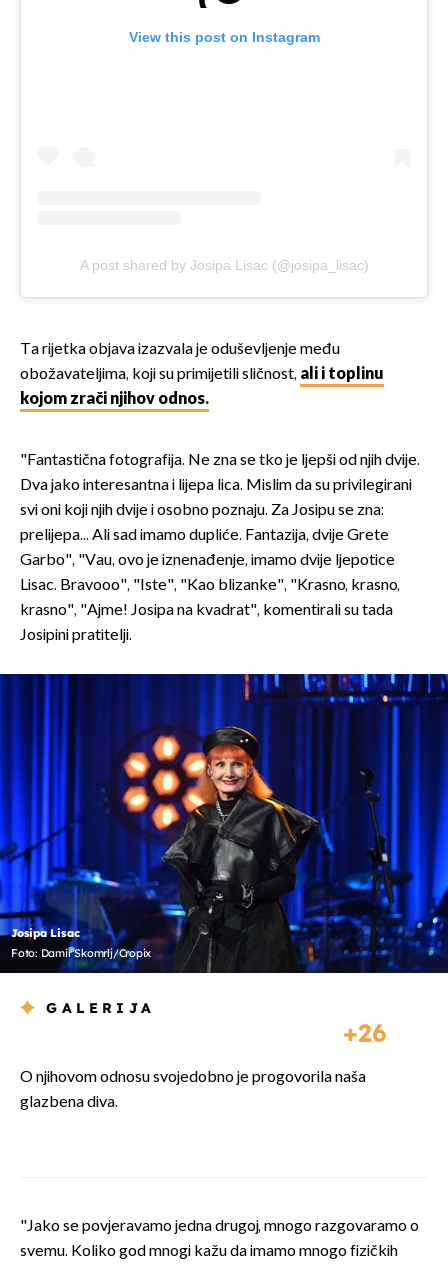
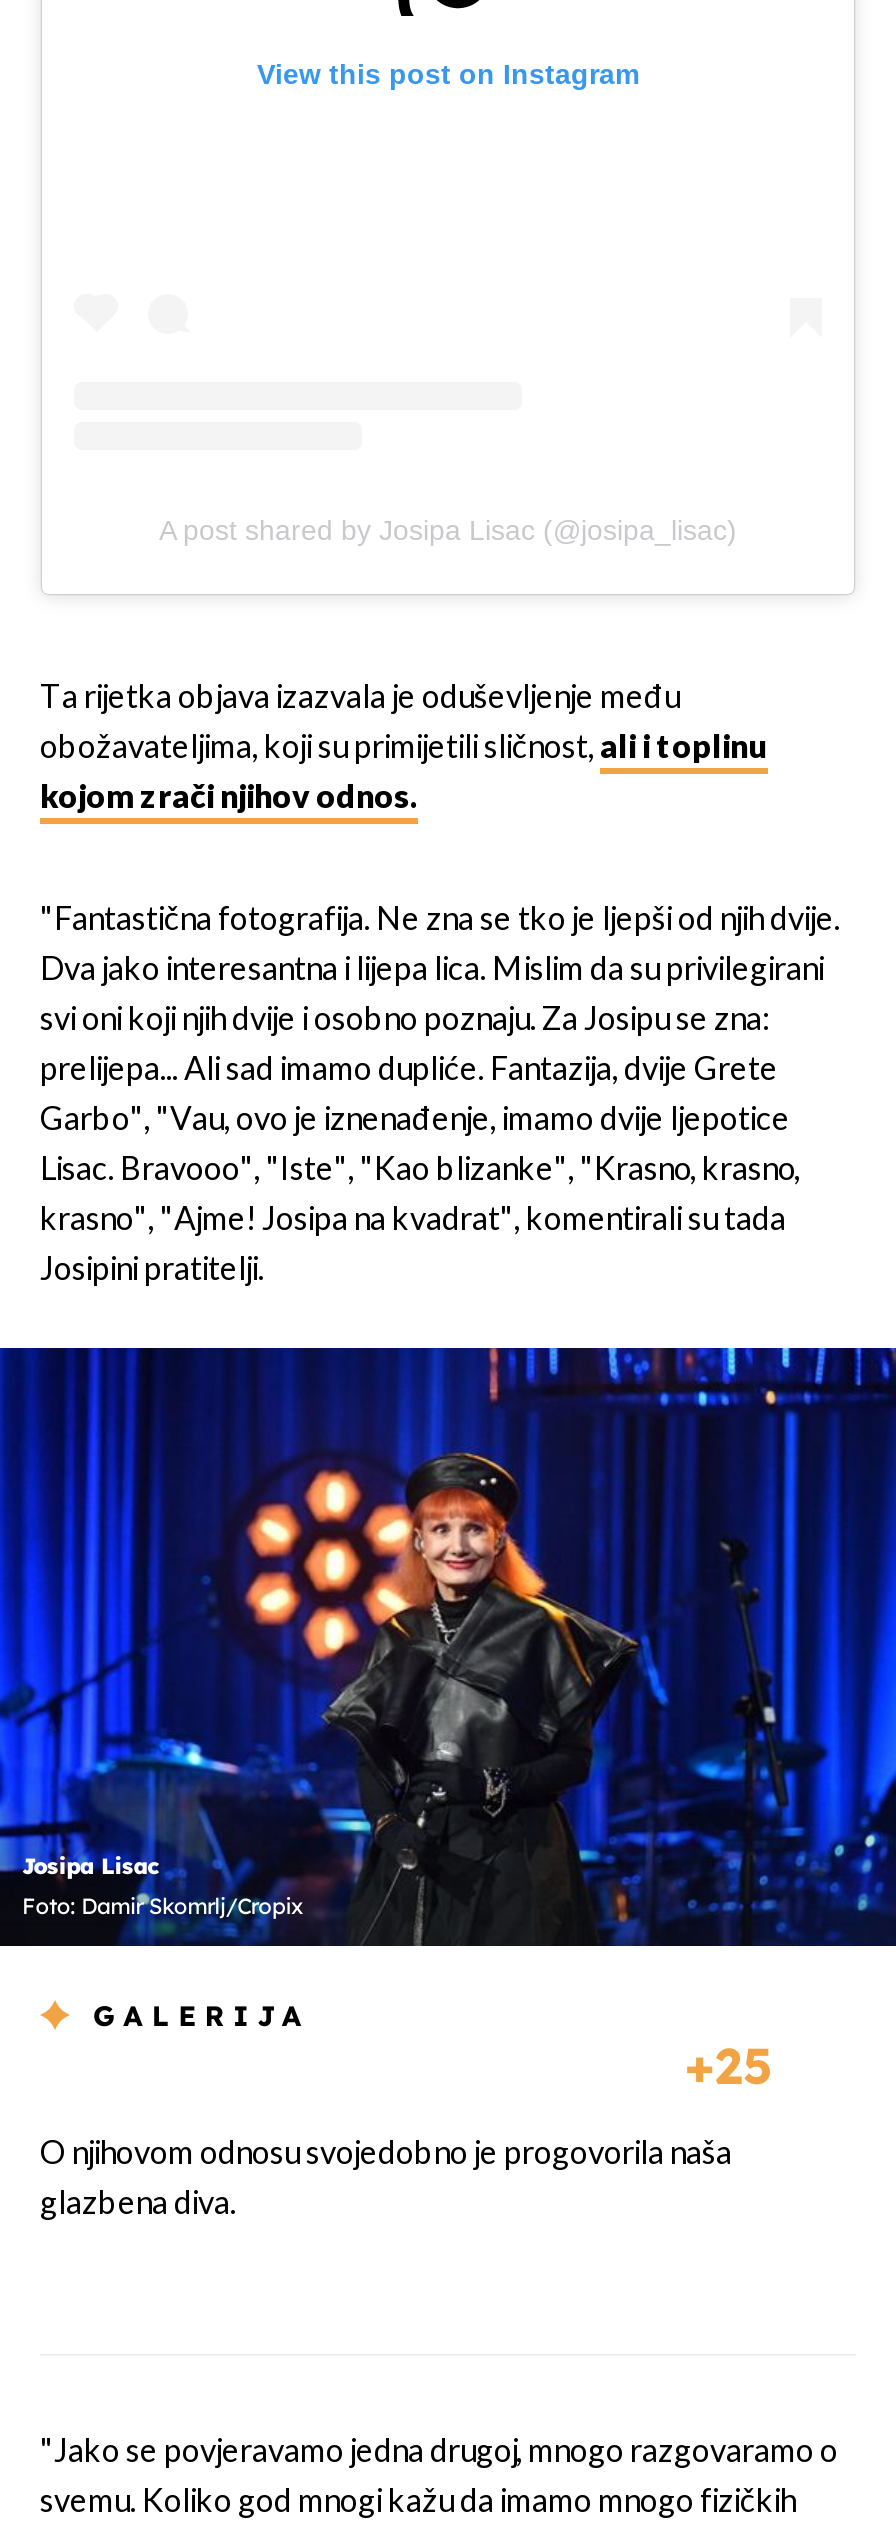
- 26
+ 25
